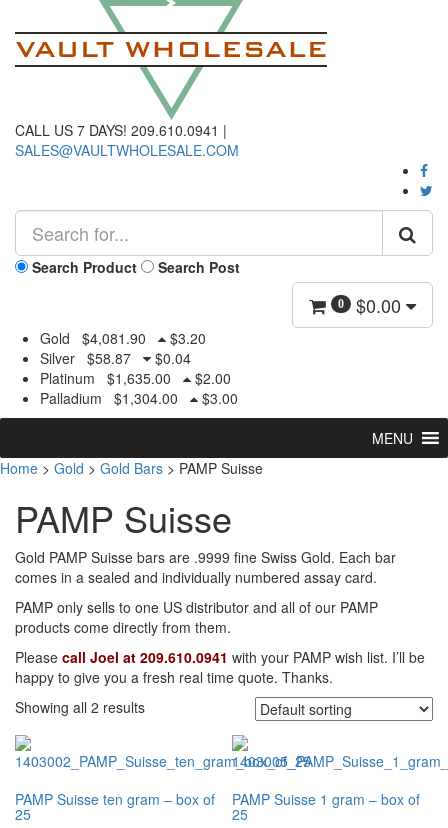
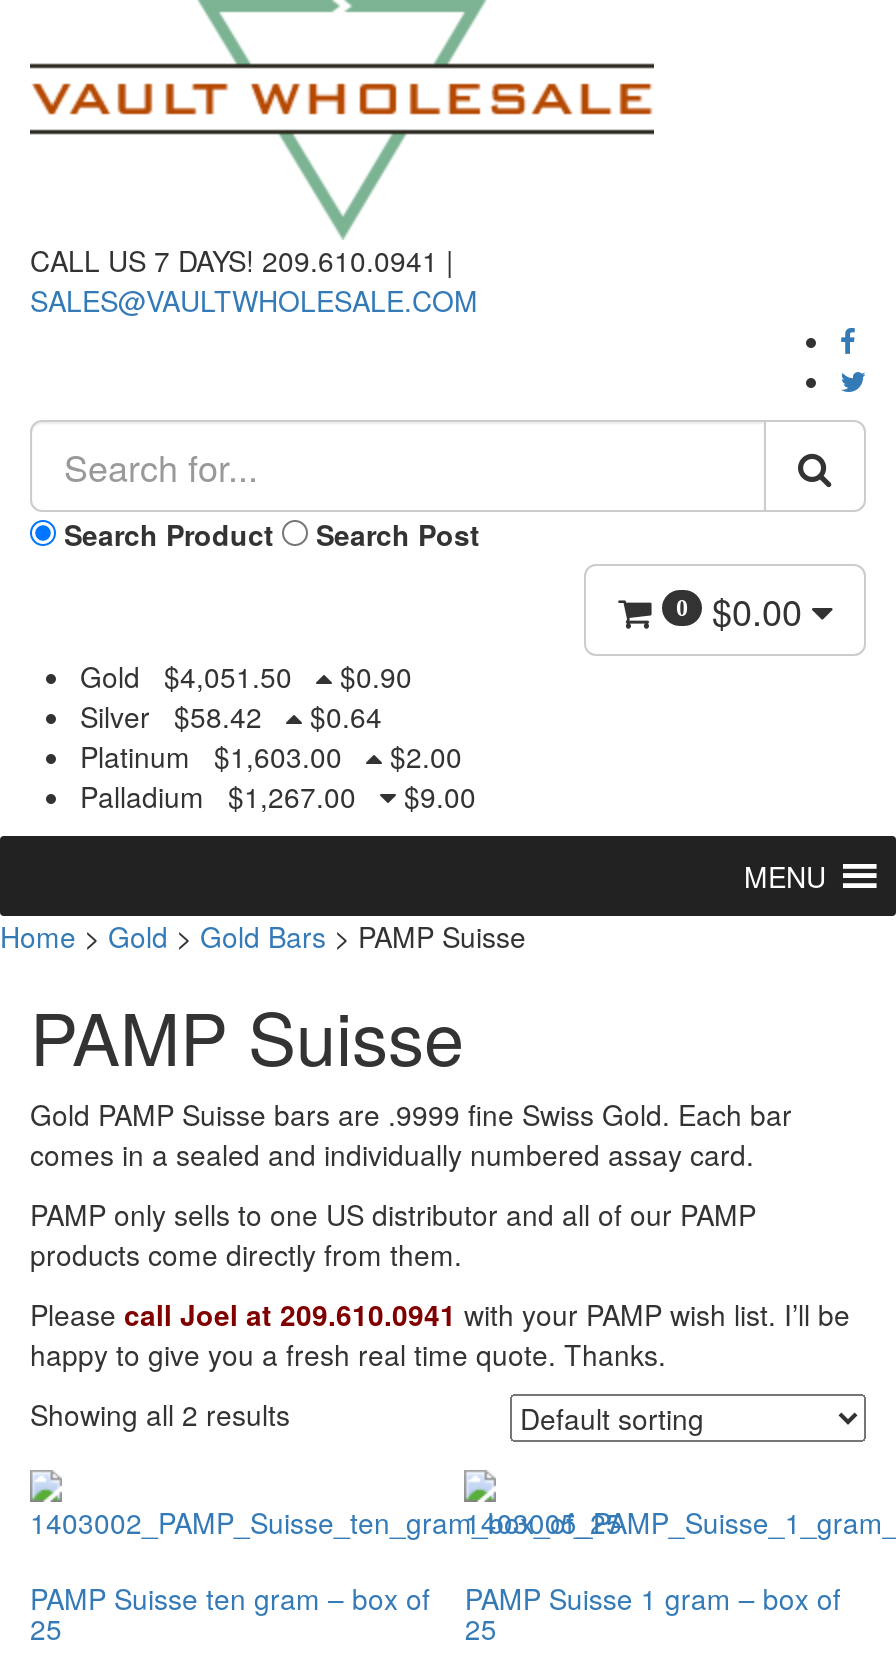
- Gold $4,081.90
+ Gold $4,051.50

- $3.20
+ $0.90

- Silver $58.87
+ Silver $58.42

- $0.04
+ $0.64

- Platinum $1,635.00 $2.00
+ Platinum $1,603.00 $2.00

- Palladium $1,304.00
+ Palladium $1,267.00

- $3.00
+ $9.00
